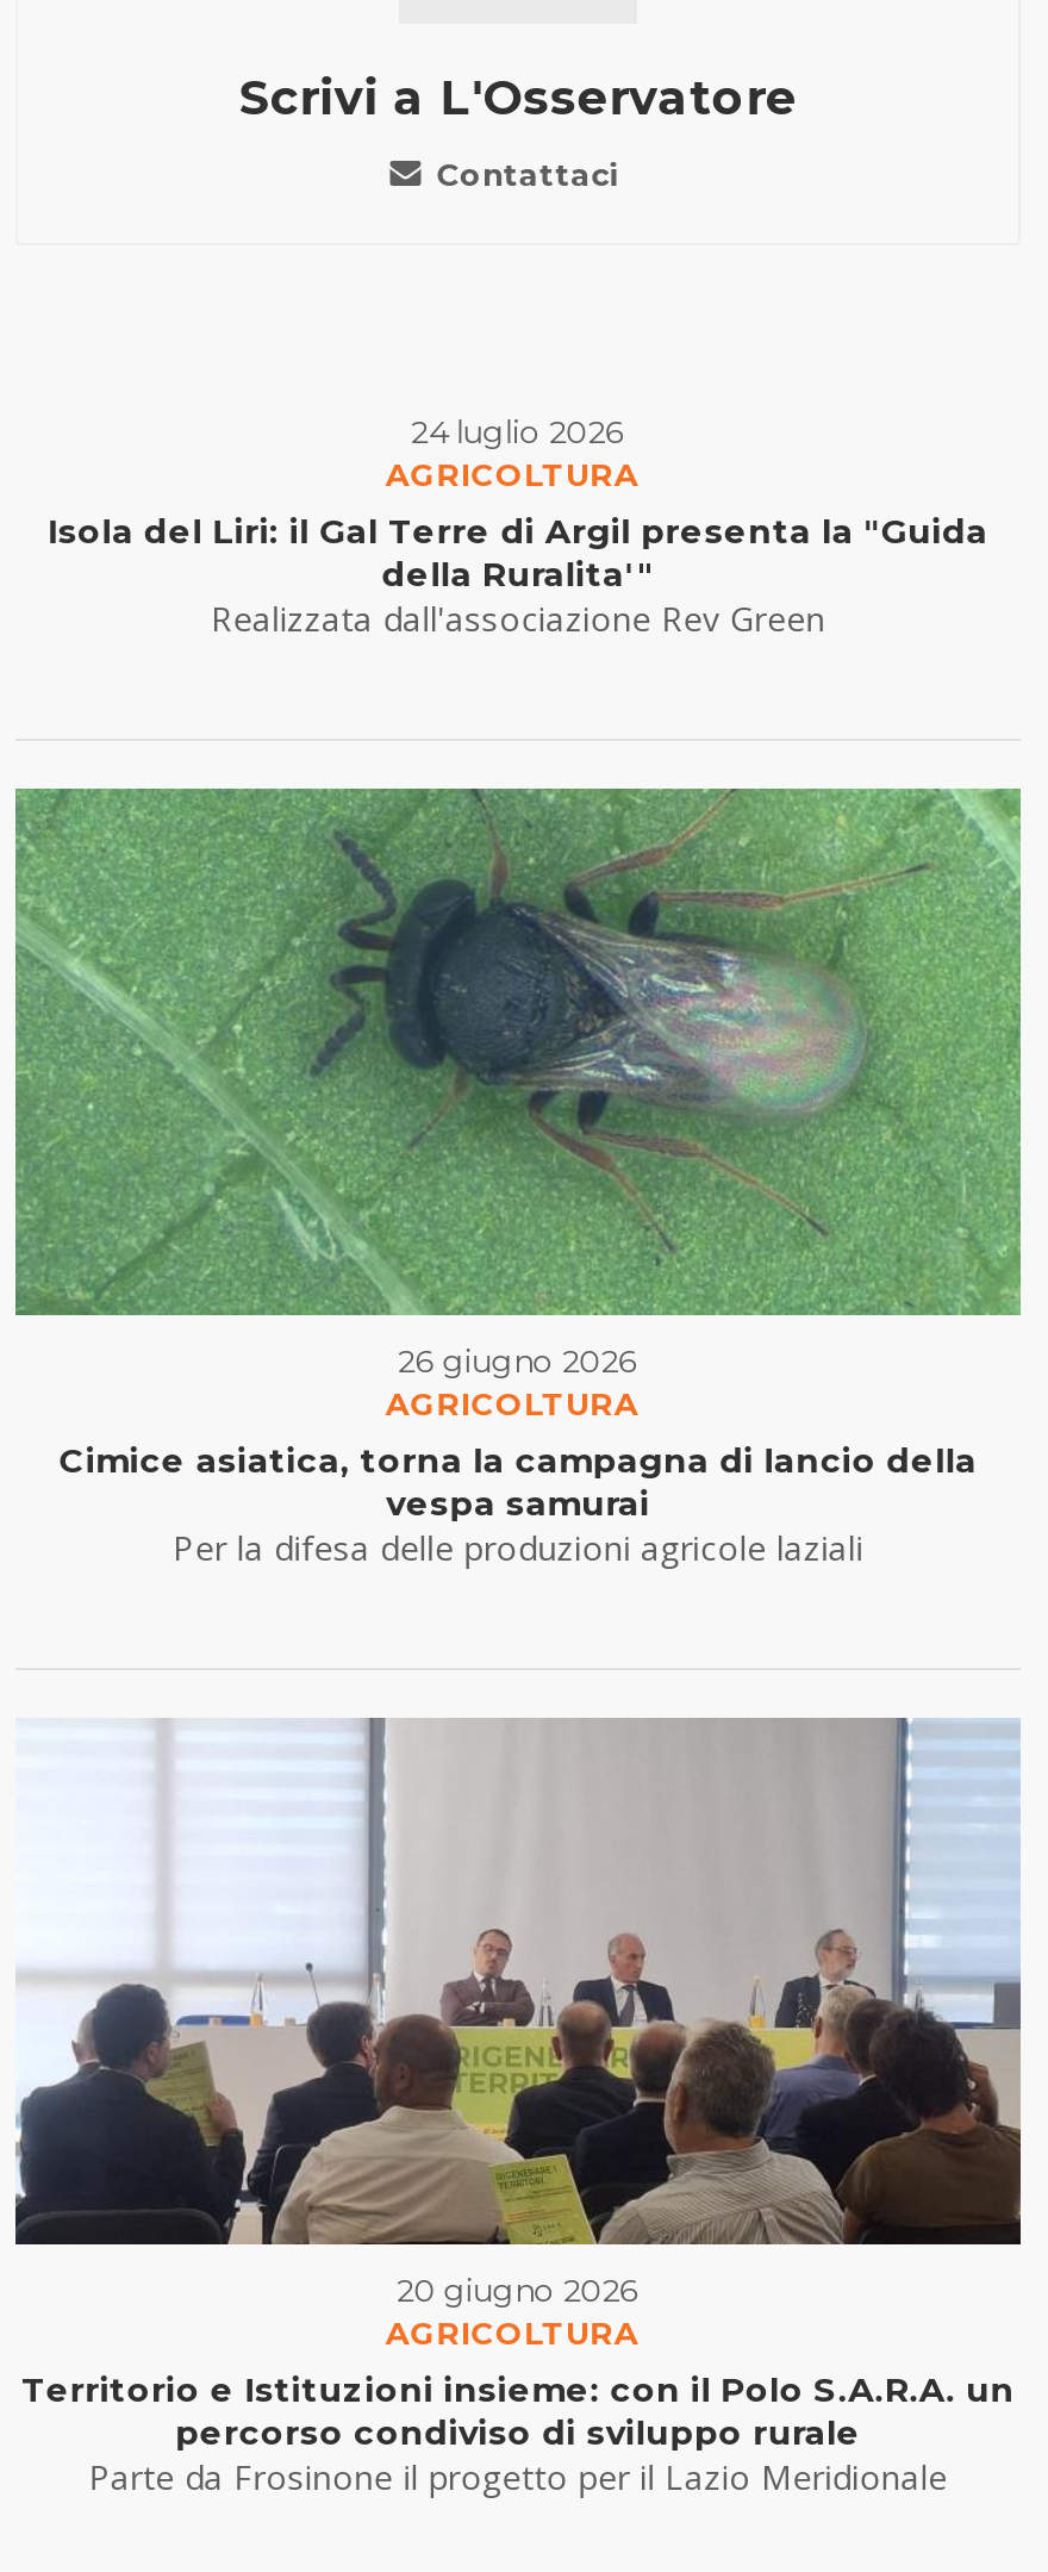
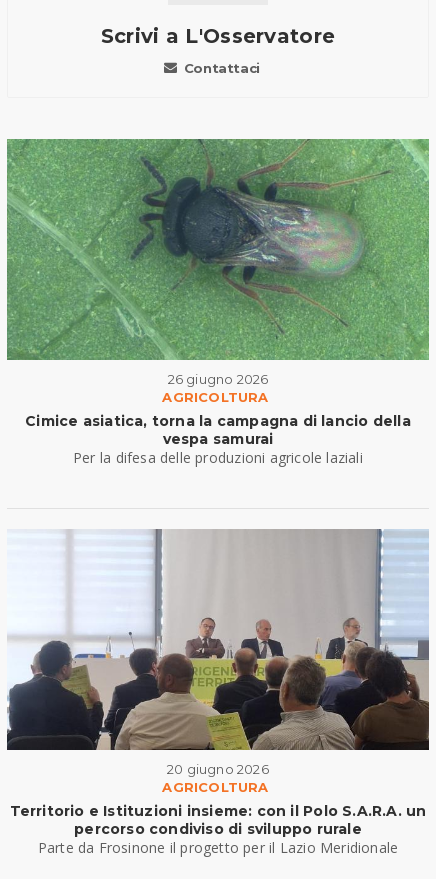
- 24 luglio 2026
- AGRICOLTURA
- Isola del Liri: il Gal Terre di Argil presenta la "Guida
- della Ruralita'"
- Realizzata dall'associazione Rev Green
